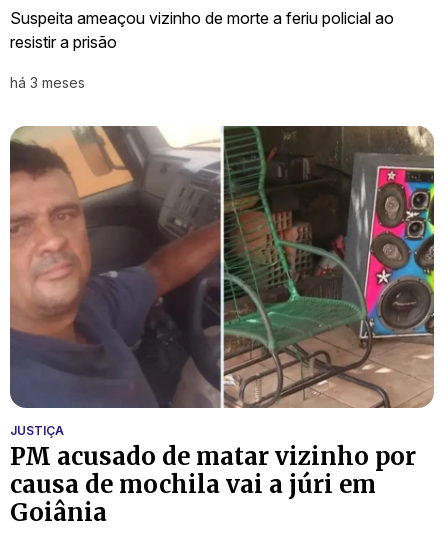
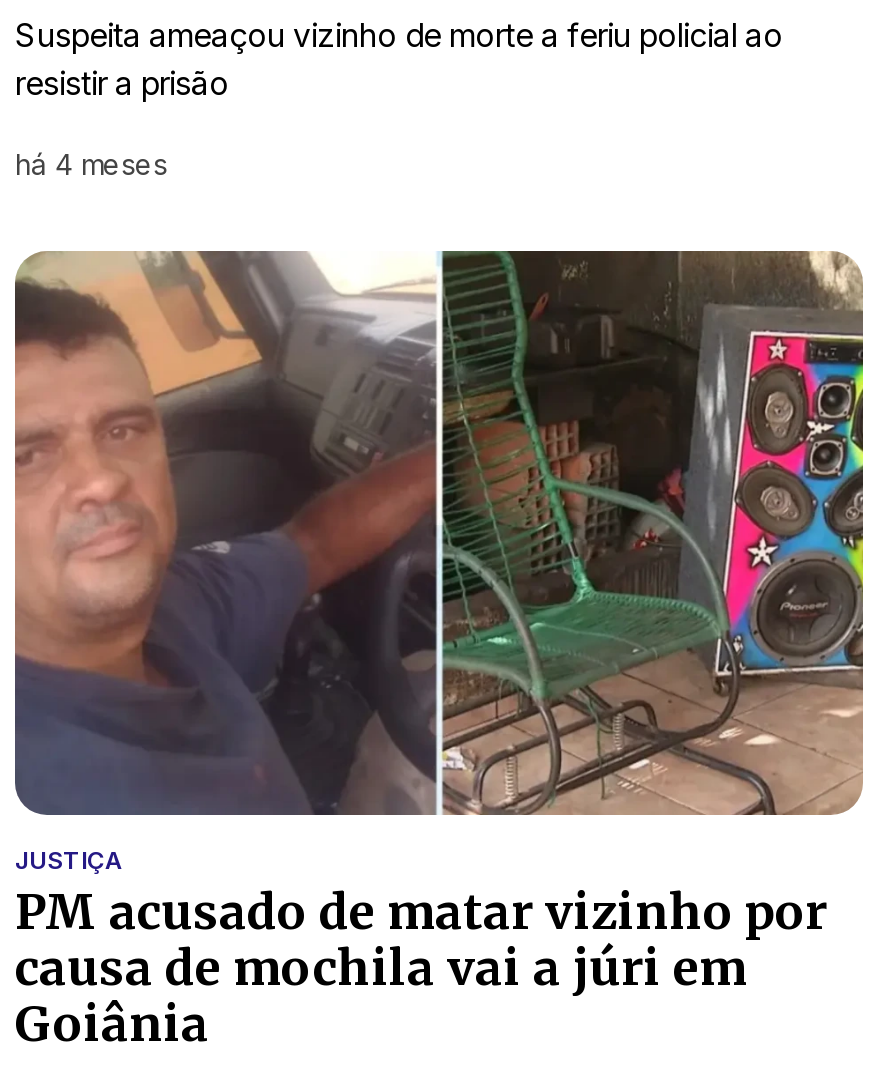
- há 3 meses
+ há 4 meses
